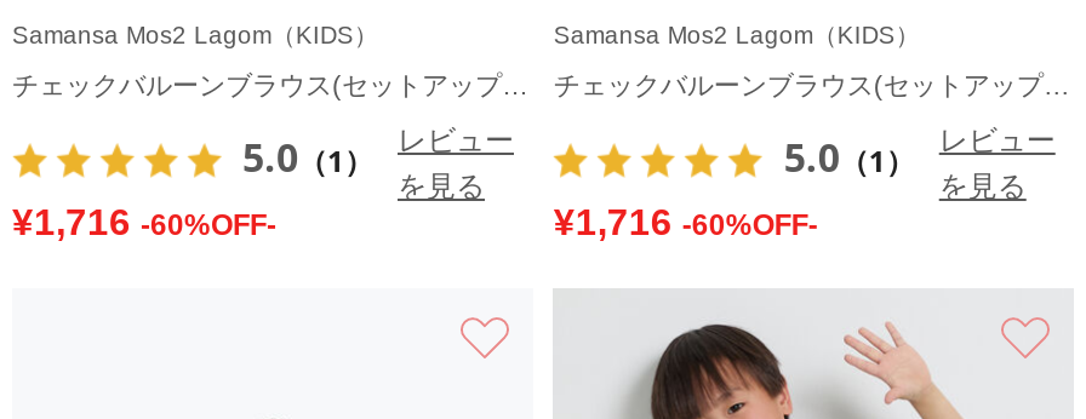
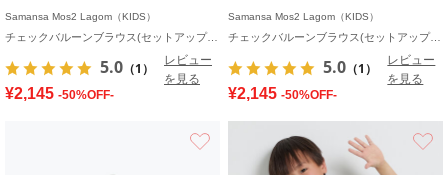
- ¥1,716 -60%OFF-
+ ¥2,145 -50%OFF-

- ¥1,716 -60%OFF-
+ ¥2,145 -50%OFF-
